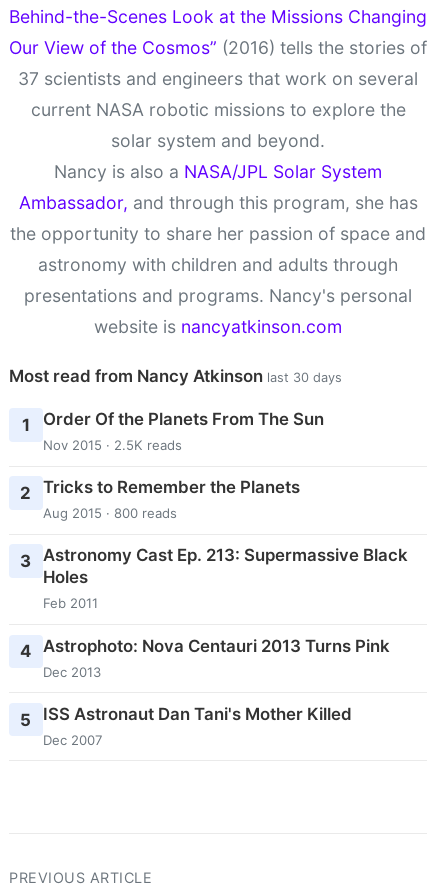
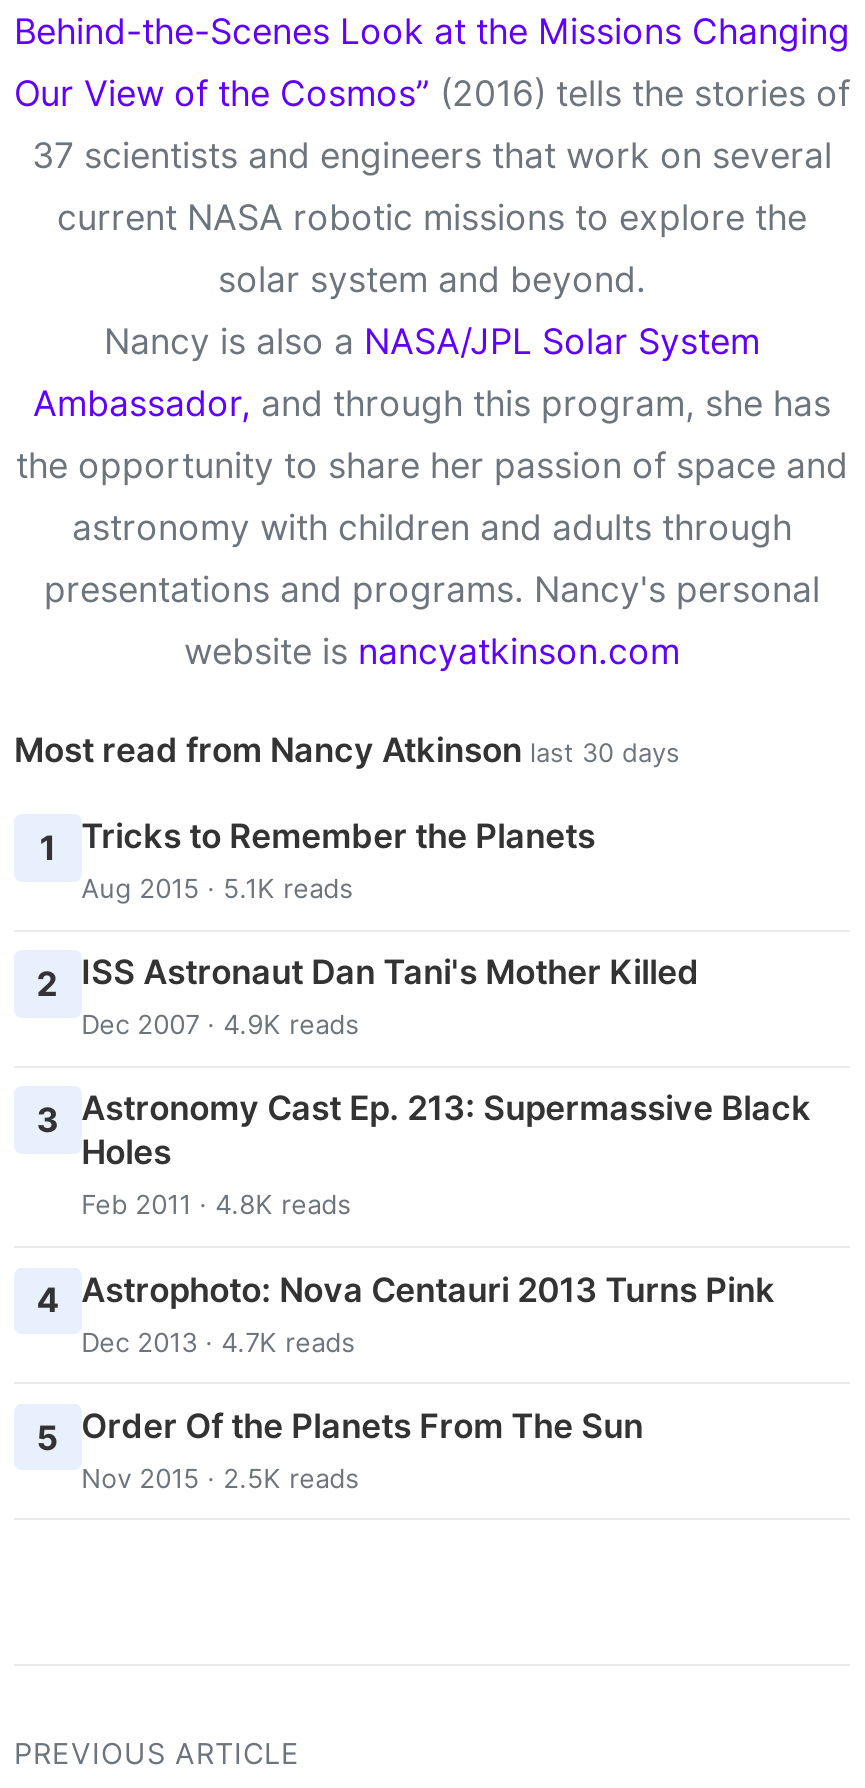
- Order Of the Planets From The Sun
- Nov 2015 · 2.5K reads
+ Tricks to Remember the Planets
+ Aug 2015 · 5.1K reads

- 2 Tricks to Remember the Planets
- Aug 2015 · 800 reads
+ 2 ISS Astronaut Dan Tani's Mother Killed
+ Dec 2007 · 4.9K reads

- Feb 2011
+ Feb 2011 · 4.8K reads

- Dec 2013
+ Dec 2013 · 4.7K reads

- 5 ISS Astronaut Dan Tani's Mother Killed
- Dec 2007
+ 5 Order Of the Planets From The Sun
+ Nov 2015 · 2.5K reads
